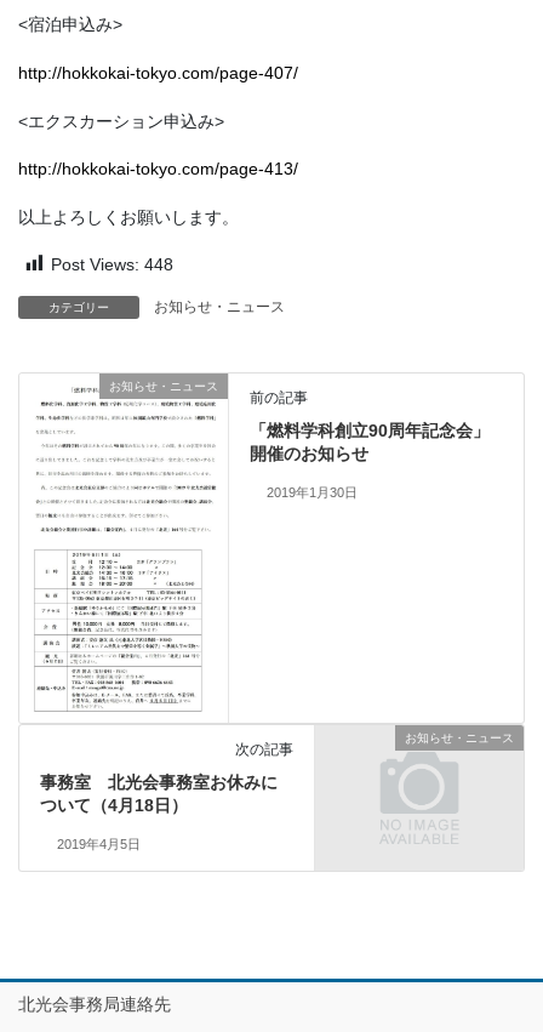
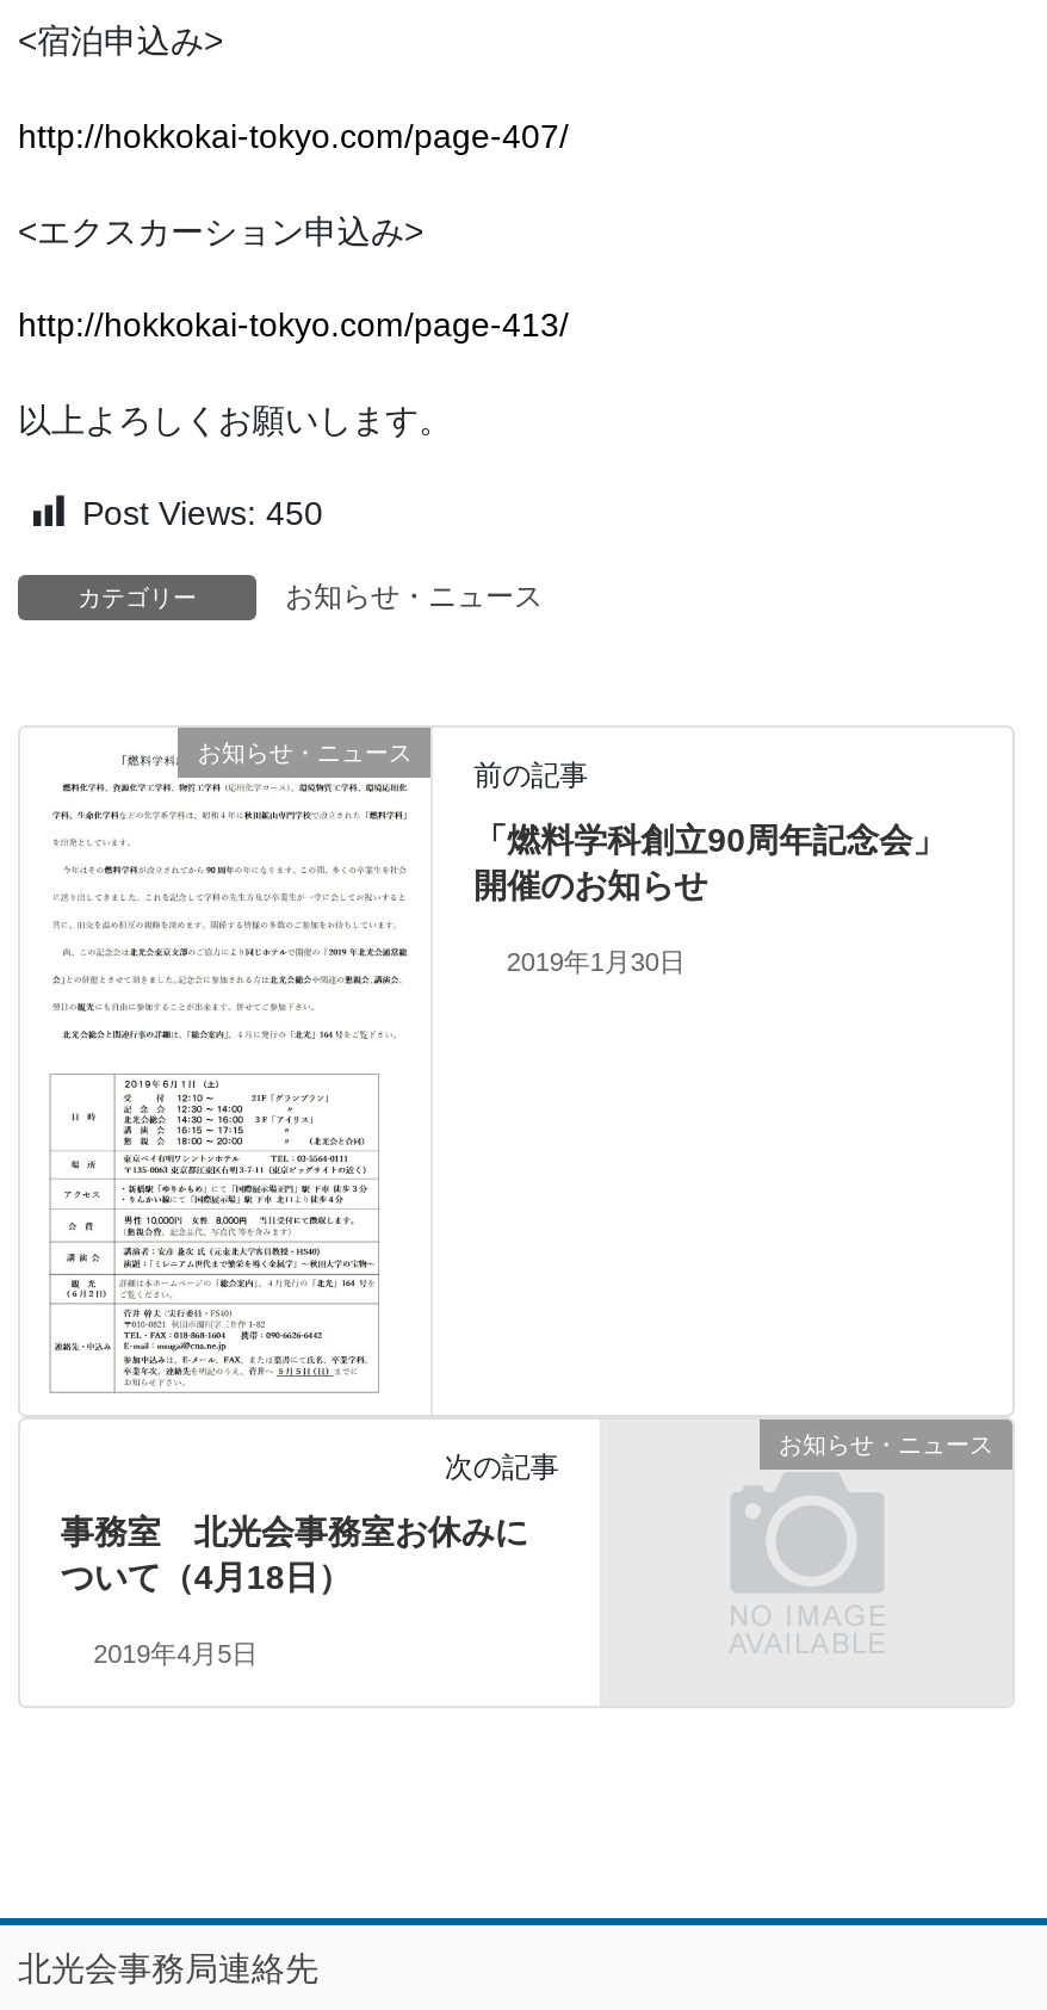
- Post Views: 448
+ Post Views: 450
